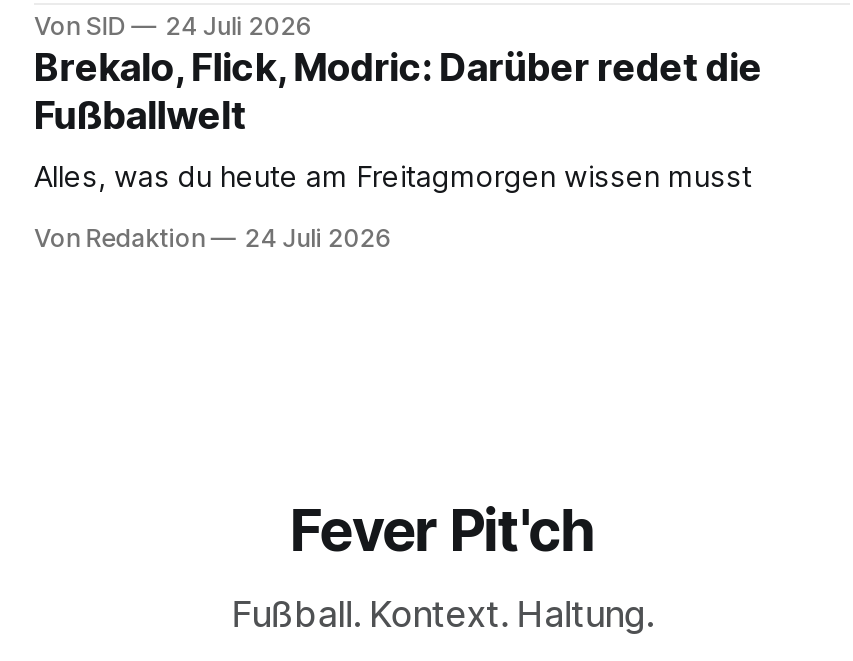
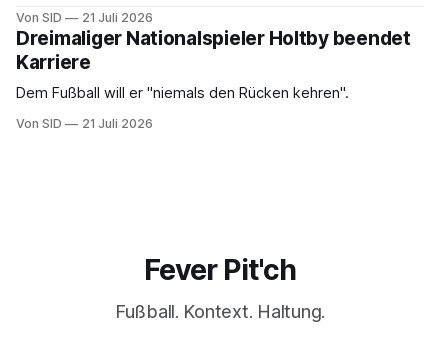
- 24 Juli 2026
- Brekalo, Flick, Modric: Darüber redet die
- Fußballwelt
- Alles, was du heute am Freitagmorgen wissen musst
+ 21 Juli 2026
+ Dreimaliger Nationalspieler Holtby beendet
+ Karriere
+ Dem Fußball will er "niemals den Rücken kehren".

- Von Redaktion
- 24 Juli 2026
+ Von SID
+ 21 Juli 2026
